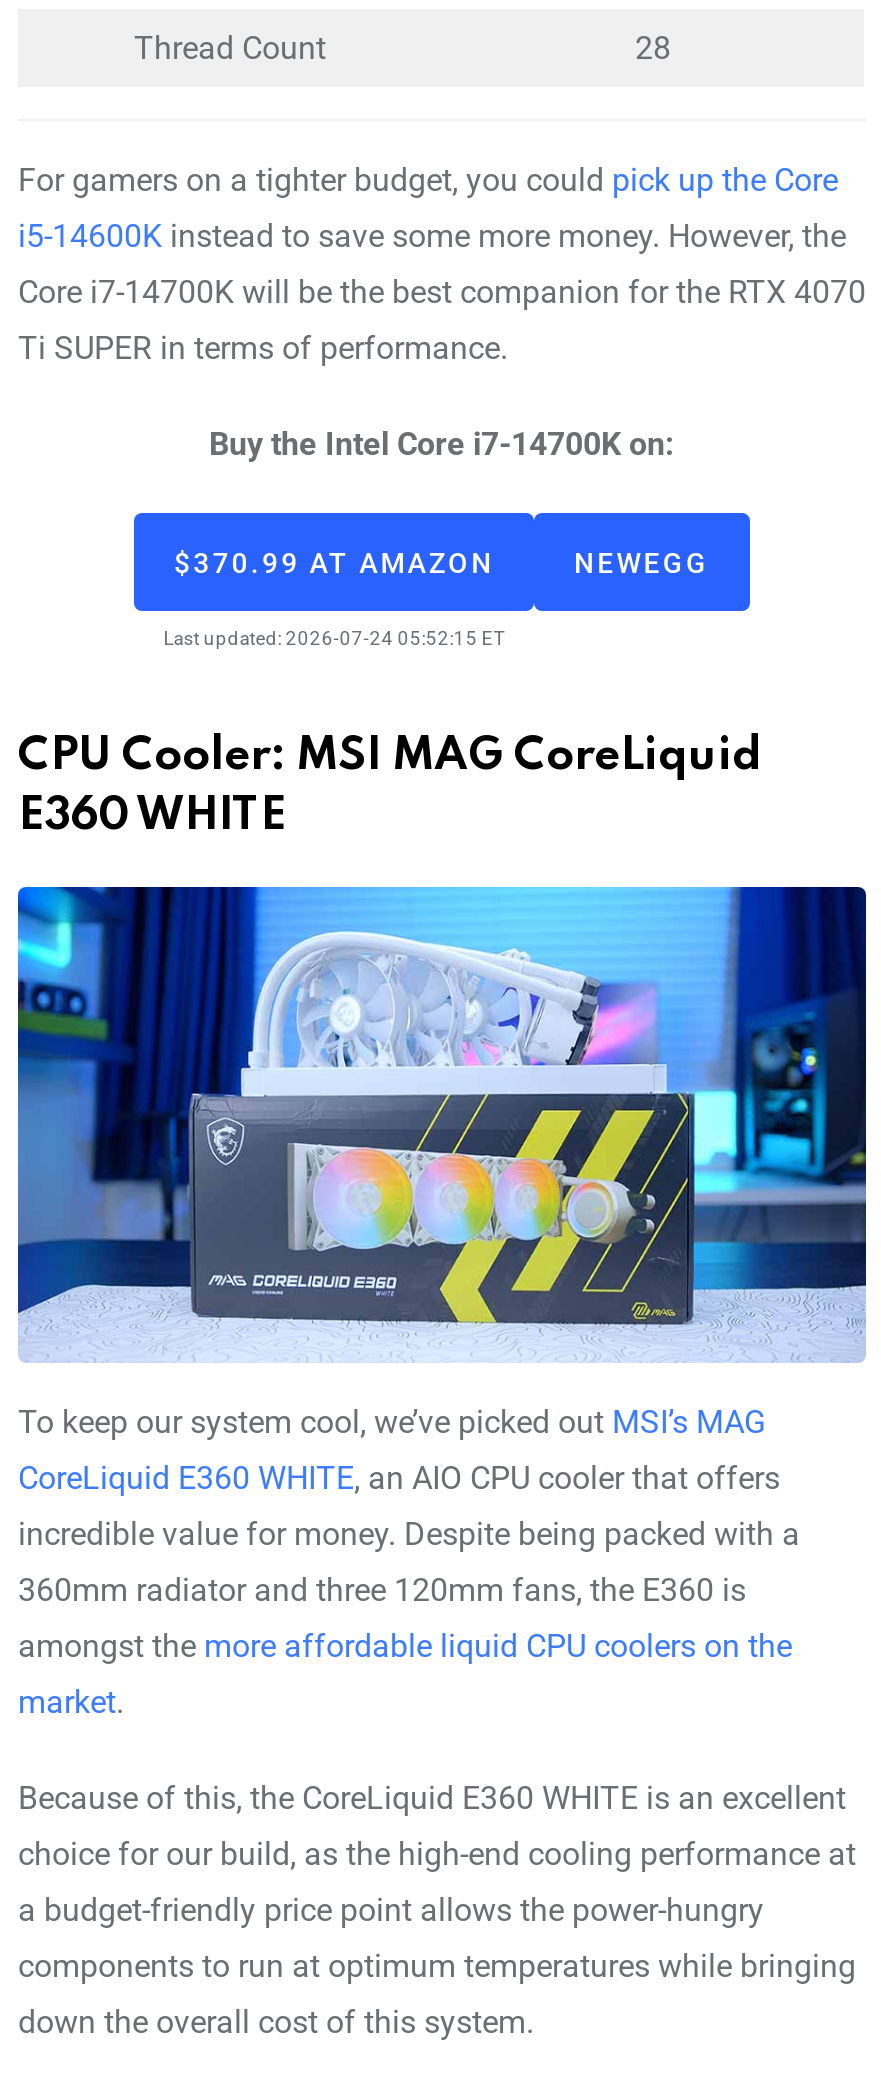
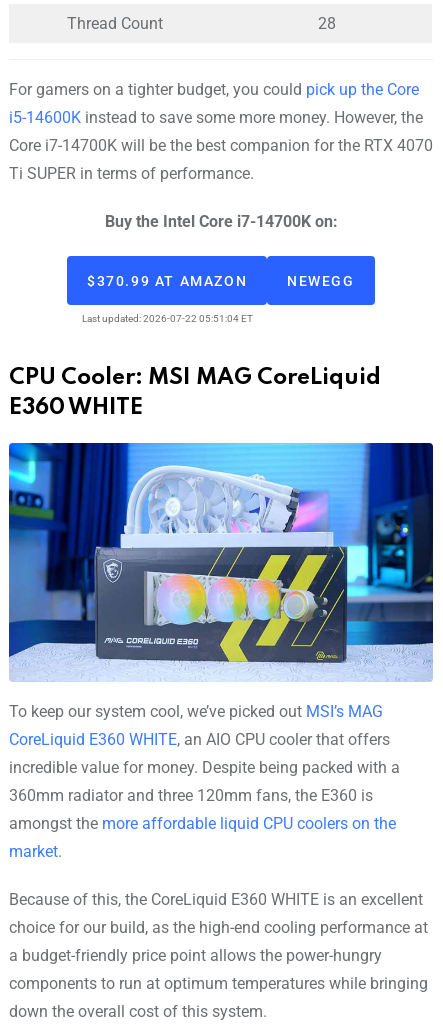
- Last updated: 2026-07-24 05:52:15 ET
+ Last updated: 2026-07-22 05:51:04 ET
